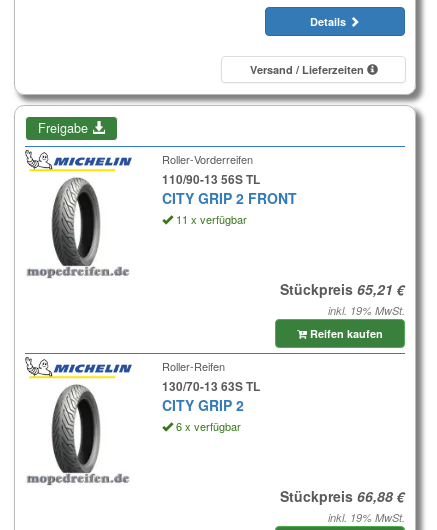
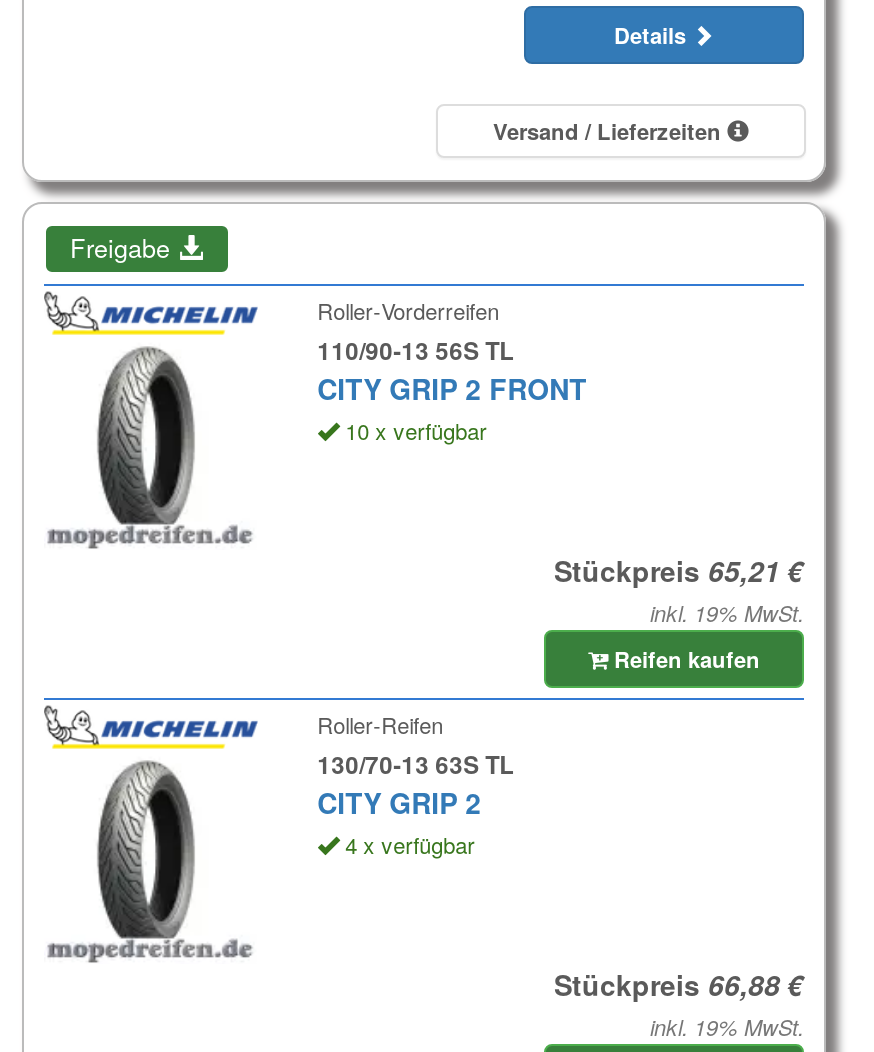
- 11 x verfügbar
+ 10 x verfügbar

- 6 x verfügbar
+ 4 x verfügbar
